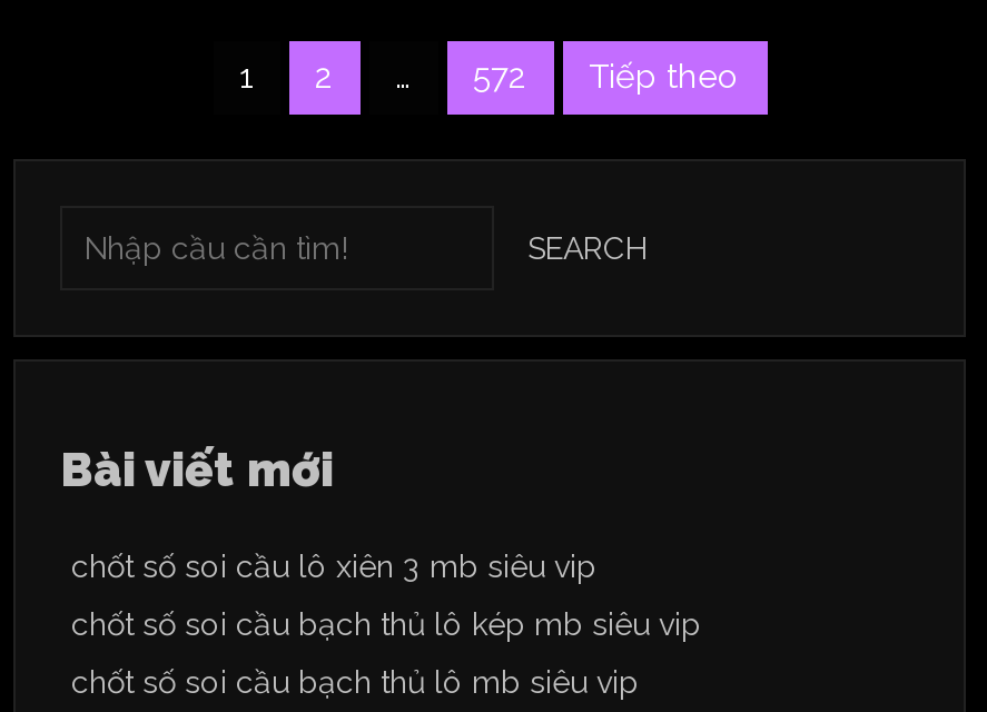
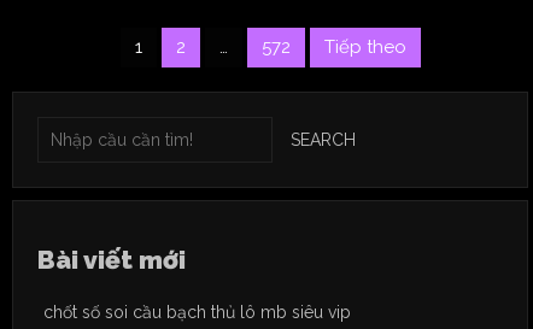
- chốt số soi cầu lô xiên 3 mb siêu vip
- chốt số soi cầu bạch thủ lô kép mb siêu vip
